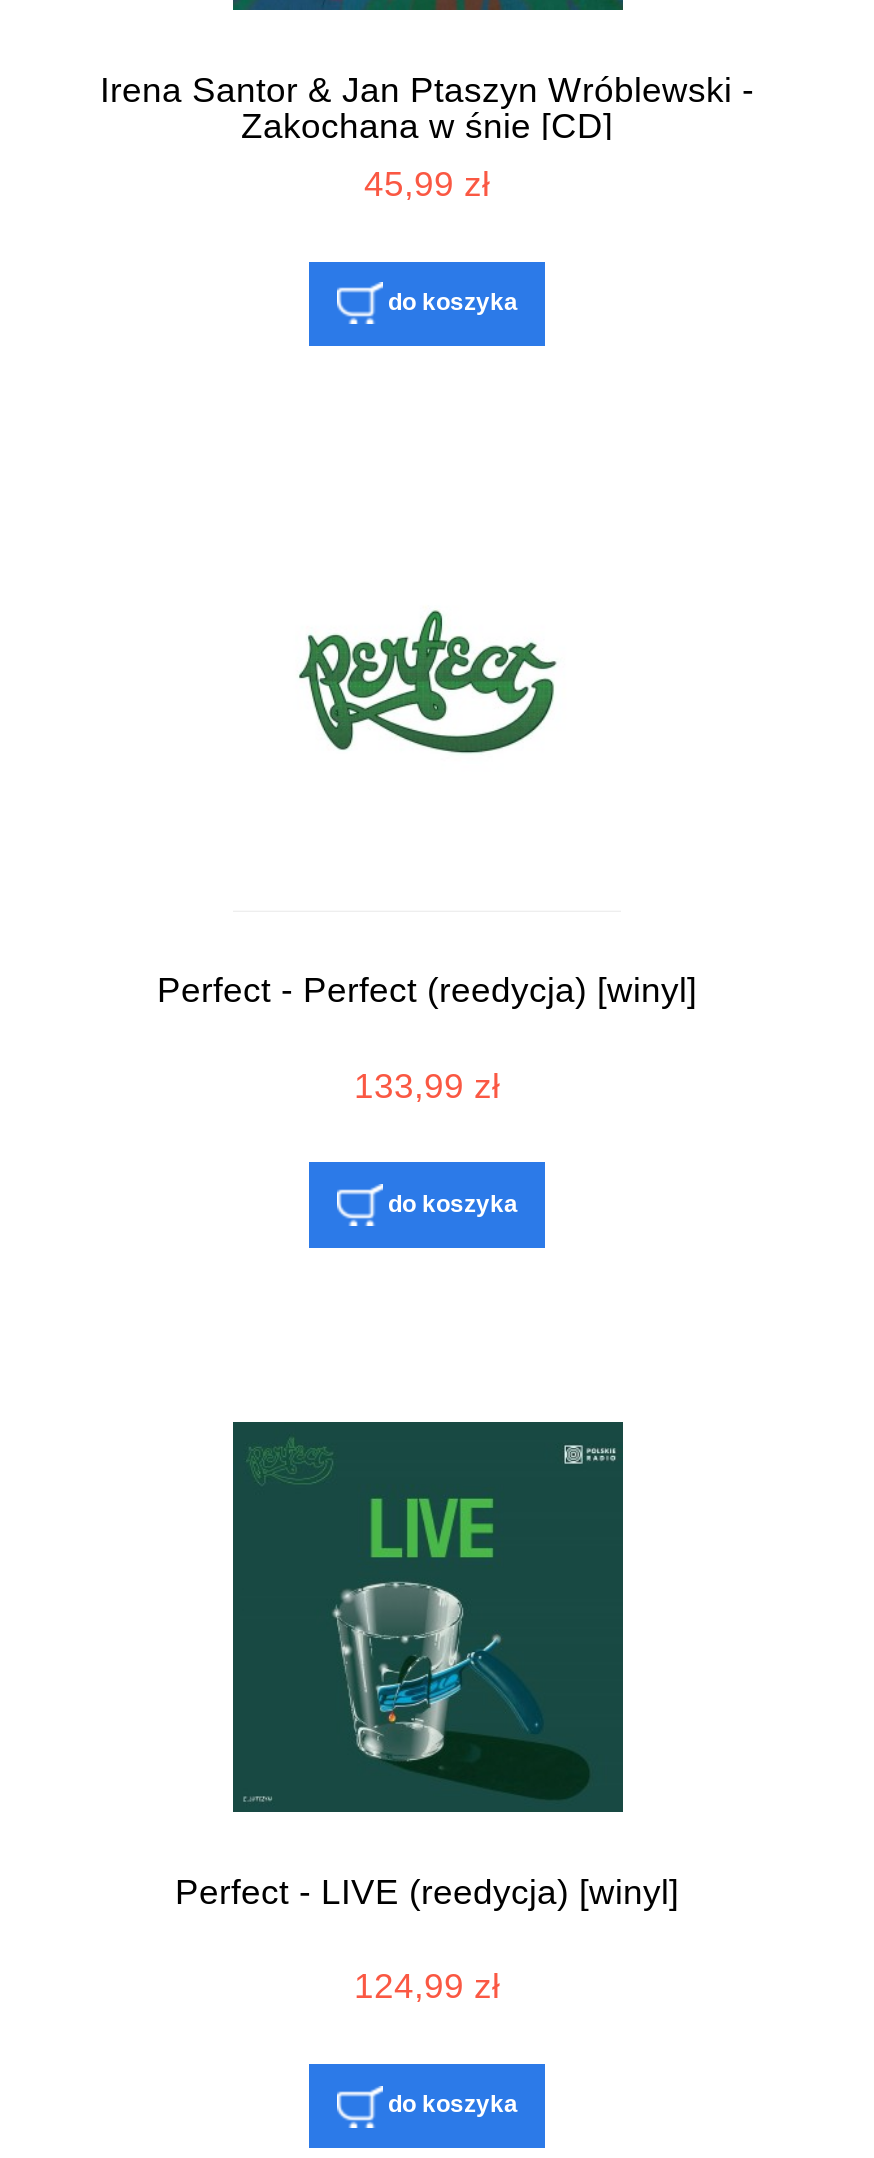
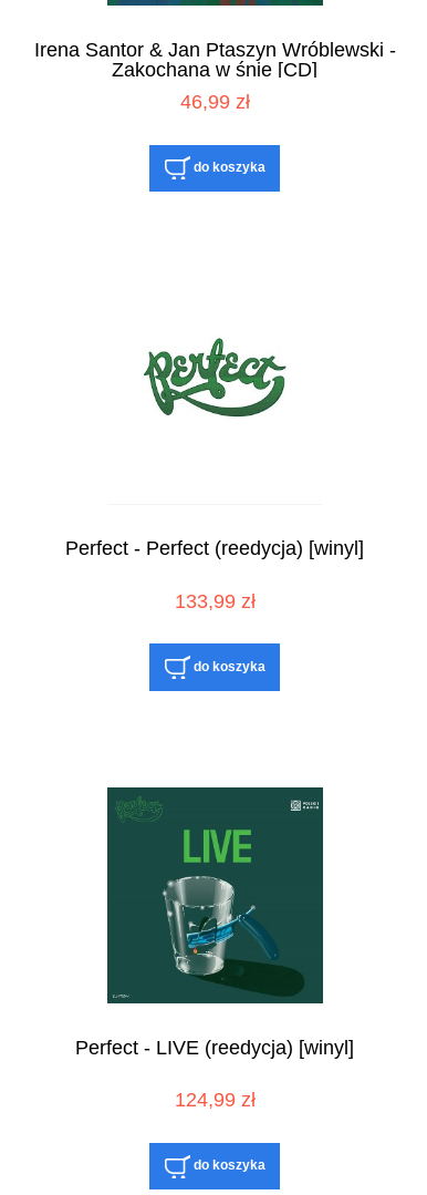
- 45,99 zł
+ 46,99 zł
